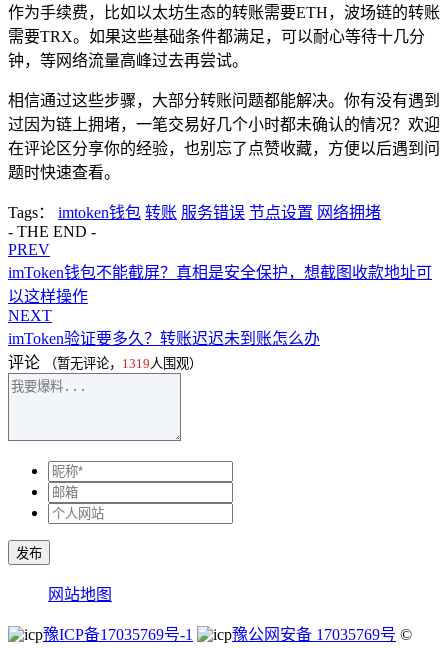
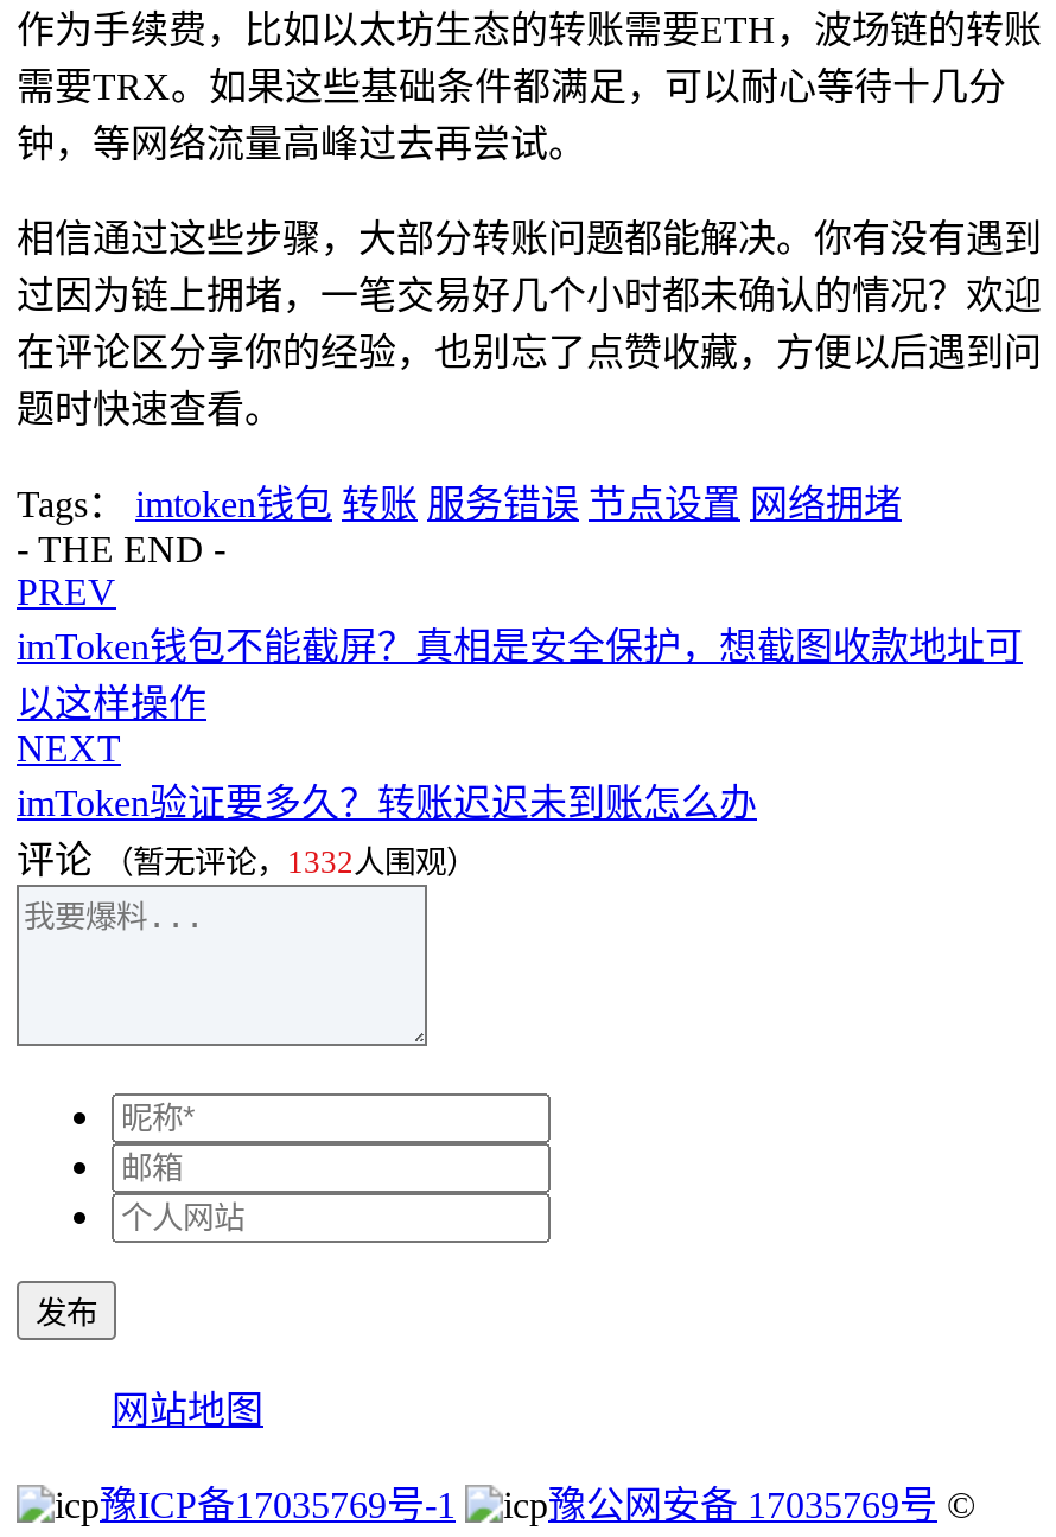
- 评论（暂无评论，1319人围观）
+ 评论（暂无评论，1332人围观）
